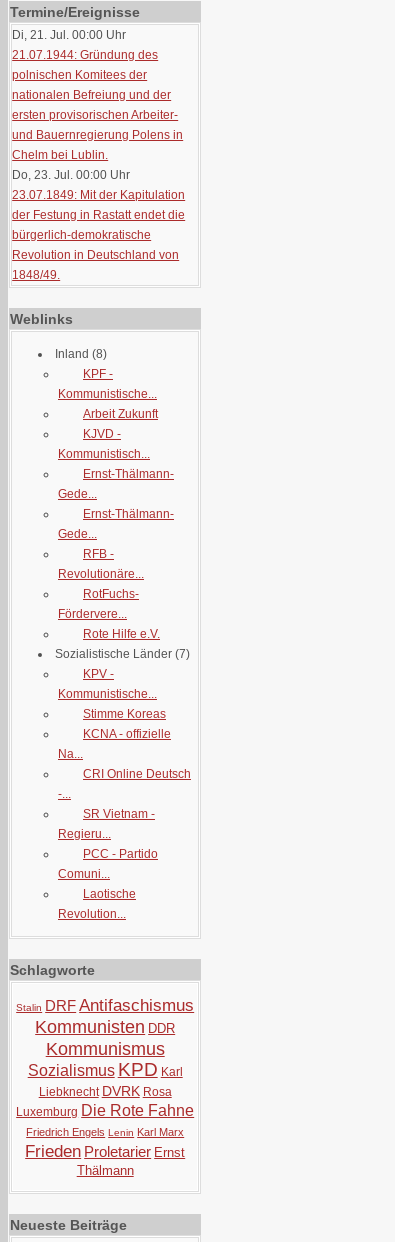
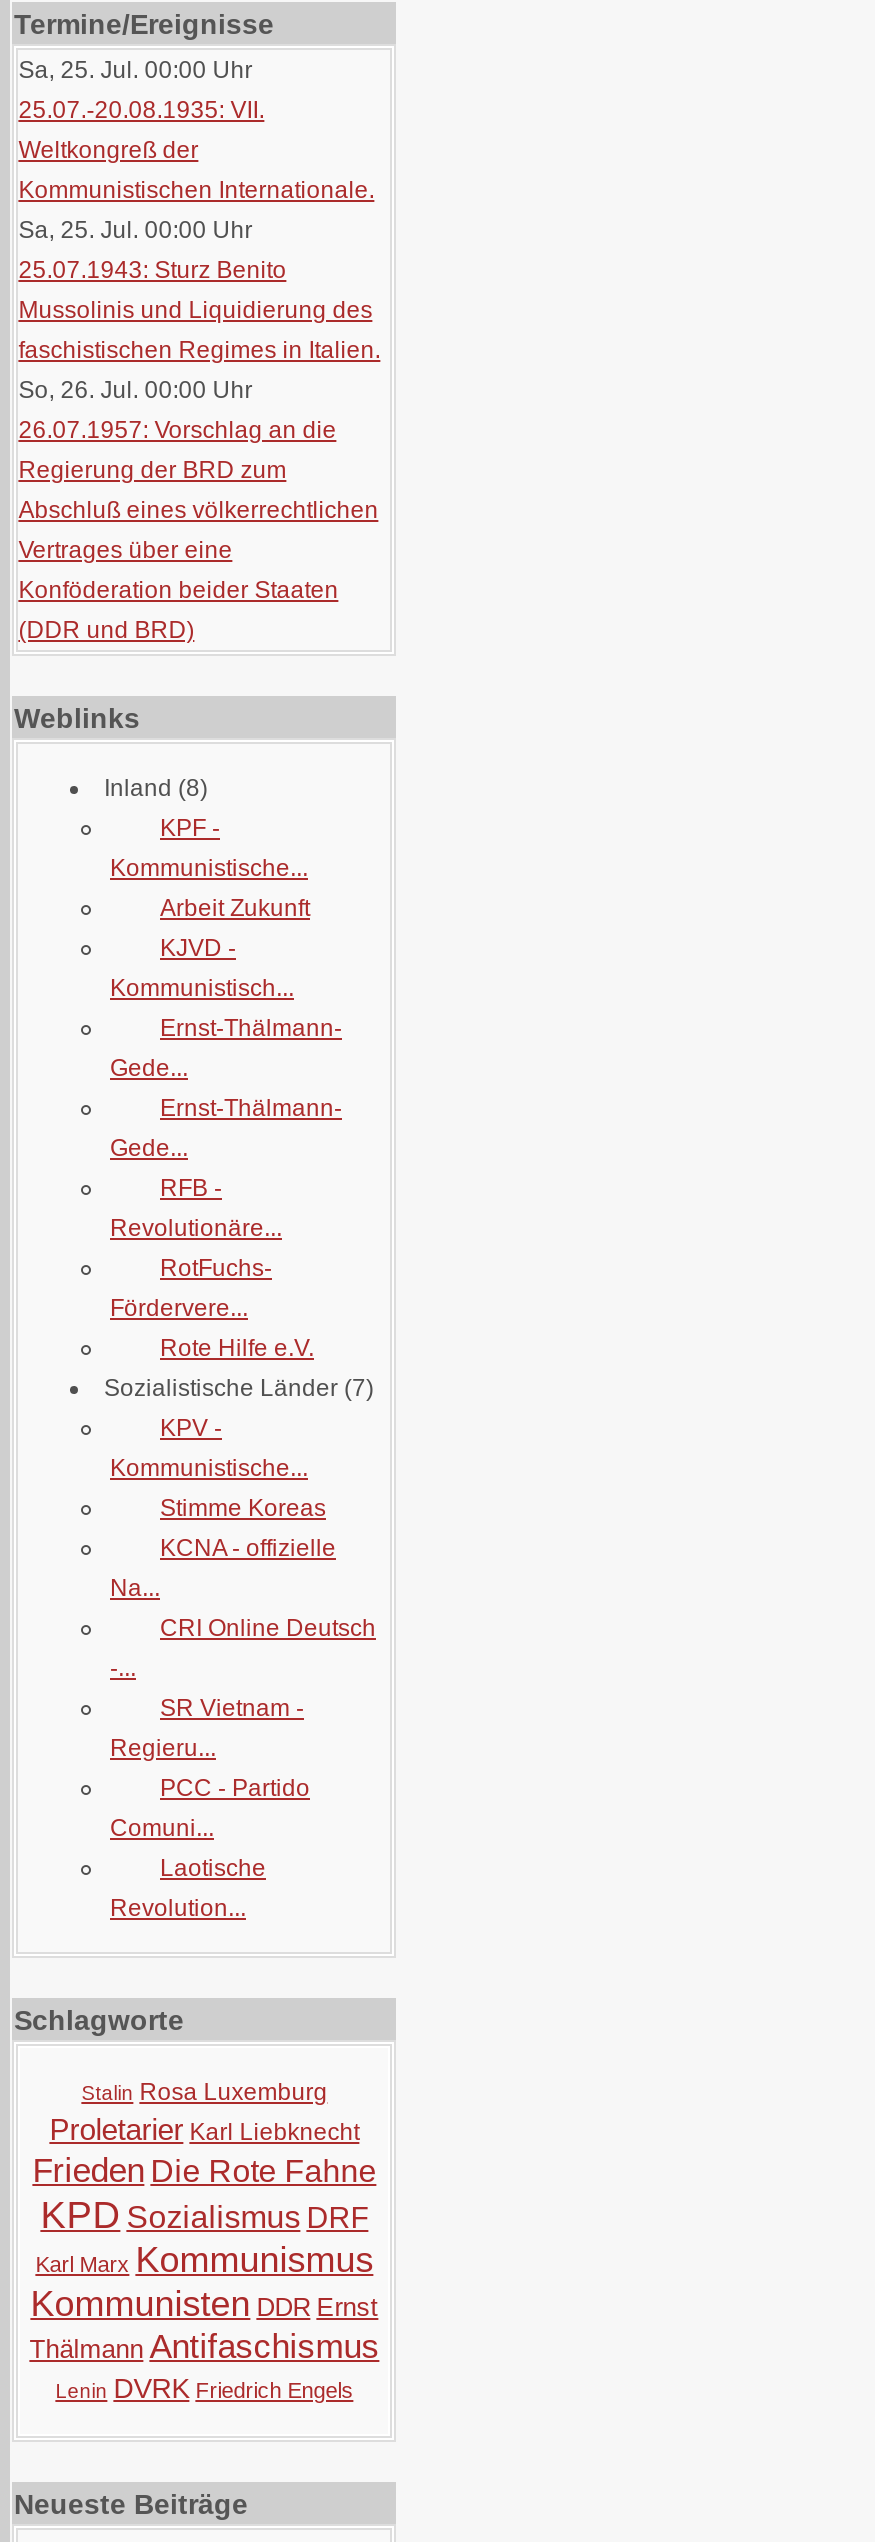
- Di, 21. Jul. 00:00 Uhr
- 21.07.1944: Gründung des
- polnischen Komitees der
- nationalen Befreiung und der
- ersten provisorischen Arbeiter-
- und Bauernregierung Polens in
- Chelm bei Lublin.
- Do, 23. Jul. 00:00 Uhr
- 23.07.1849: Mit der Kapitulation
- der Festung in Rastatt endet die
- bürgerlich-demokratische
- Revolution in Deutschland von
- 1848/49.
+ Sa, 25. Jul. 00:00 Uhr
+ 25.07.-20.08.1935: VII.
+ Weltkongreß der
+ Kommunistischen Internationale.
+ Sa, 25. Jul. 00:00 Uhr
+ 25.07.1943: Sturz Benito
+ Mussolinis und Liquidierung des
+ faschistischen Regimes in Italien.
+ So, 26. Jul. 00:00 Uhr
+ 26.07.1957: Vorschlag an die
+ Regierung der BRD zum
+ Abschluß eines völkerrechtlichen
+ Vertrages über eine
+ Konföderation beider Staaten
+ (DDR und BRD)

- Stalin DRF Antifaschismus
- Kommunisten DDR
- Kommunismus
- Sozialismus KPD Karl
- Liebknecht DVRK Rosa
- Luxemburg Die Rote Fahne
- Friedrich Engels Lenin Karl Marx
- Frieden Proletarier Ernst
- Thälmann
+ Stalin Rosa Luxemburg
+ Proletarier Karl Liebknecht
+ Frieden Die Rote Fahne
+ KPD Sozialismus DRF
+ Karl Marx Kommunismus
+ Kommunisten DDR Ernst
+ Thälmann Antifaschismus
+ Lenin DVRK Friedrich Engels
